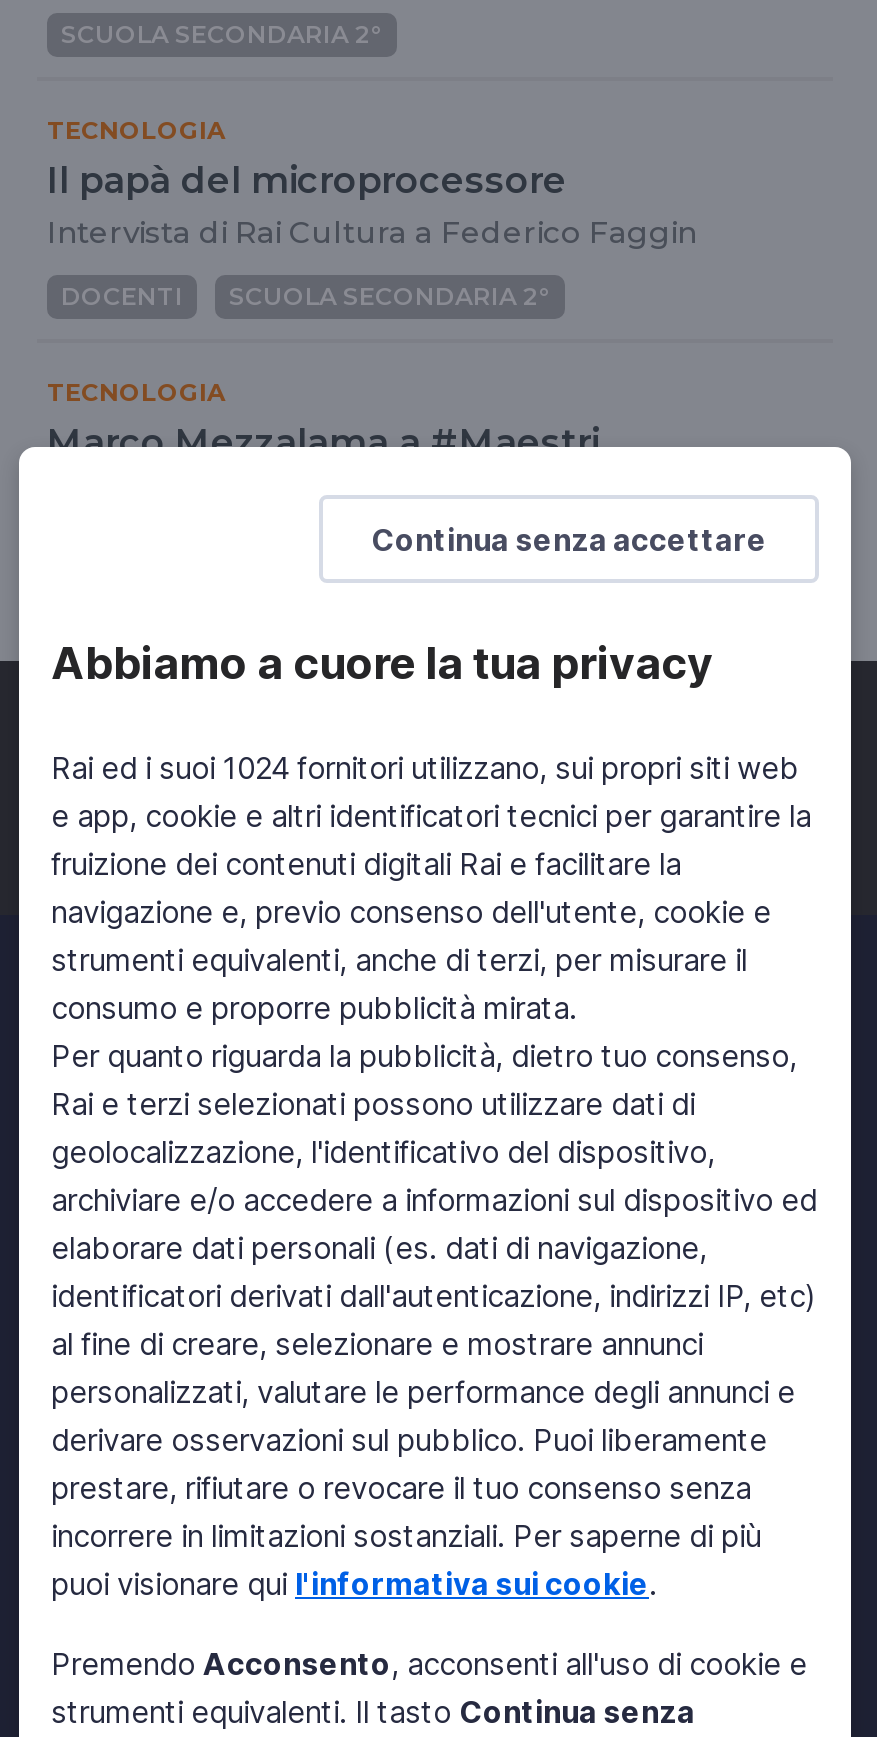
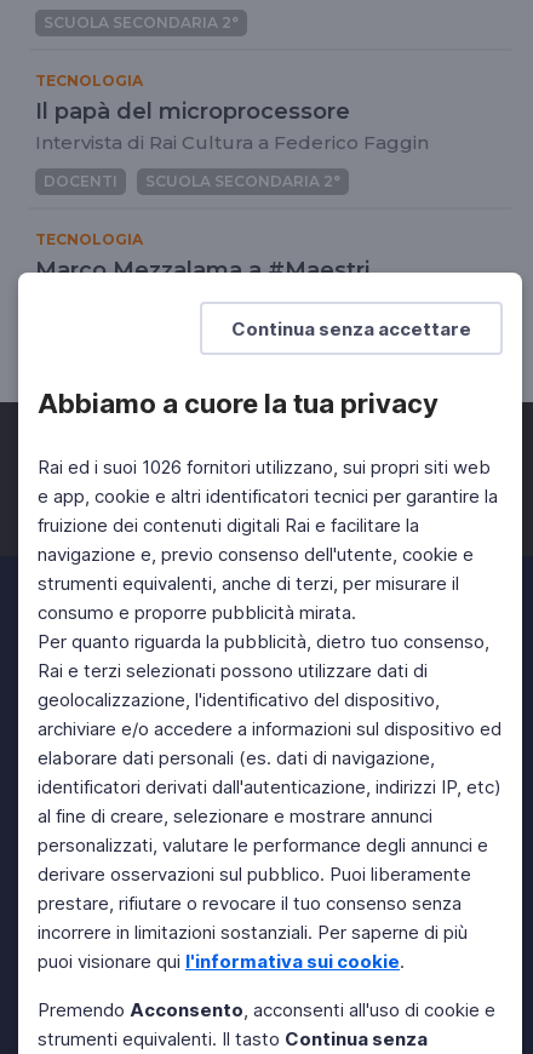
- Rai ed i suoi 1024 fornitori utilizzano, sui propri siti web
+ Rai ed i suoi 1026 fornitori utilizzano, sui propri siti web
